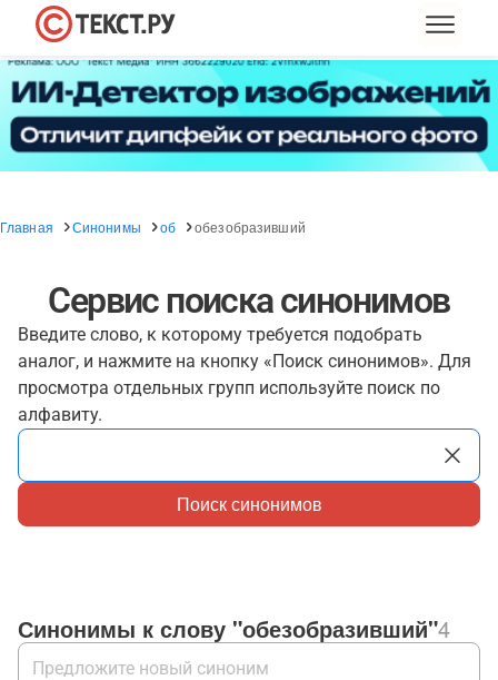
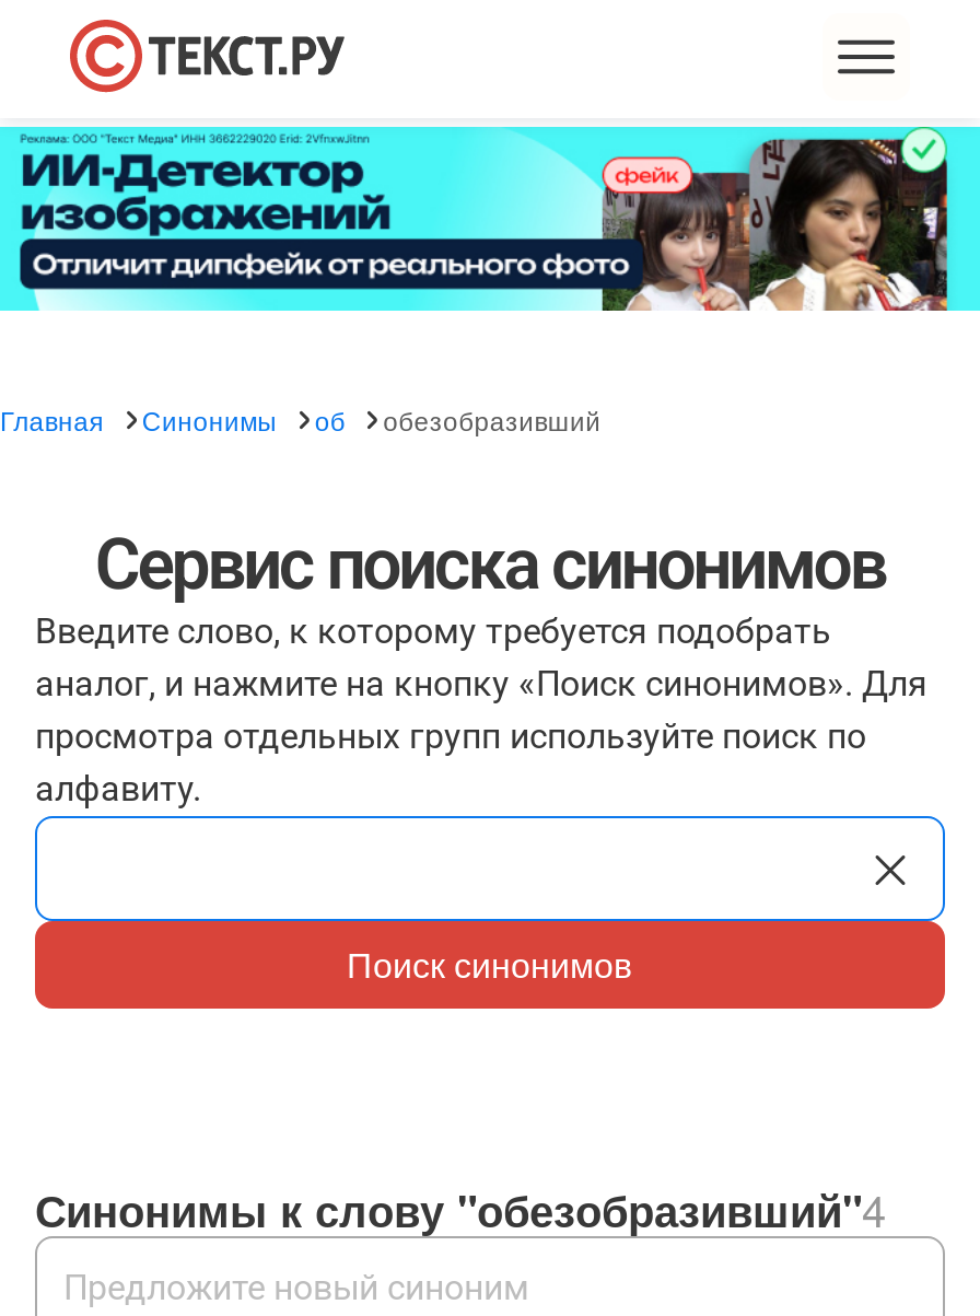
- [image]
+ [image]
